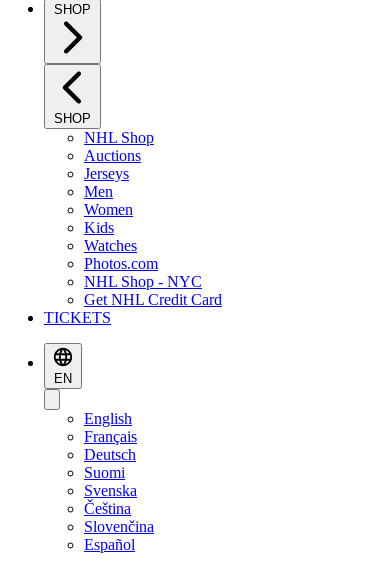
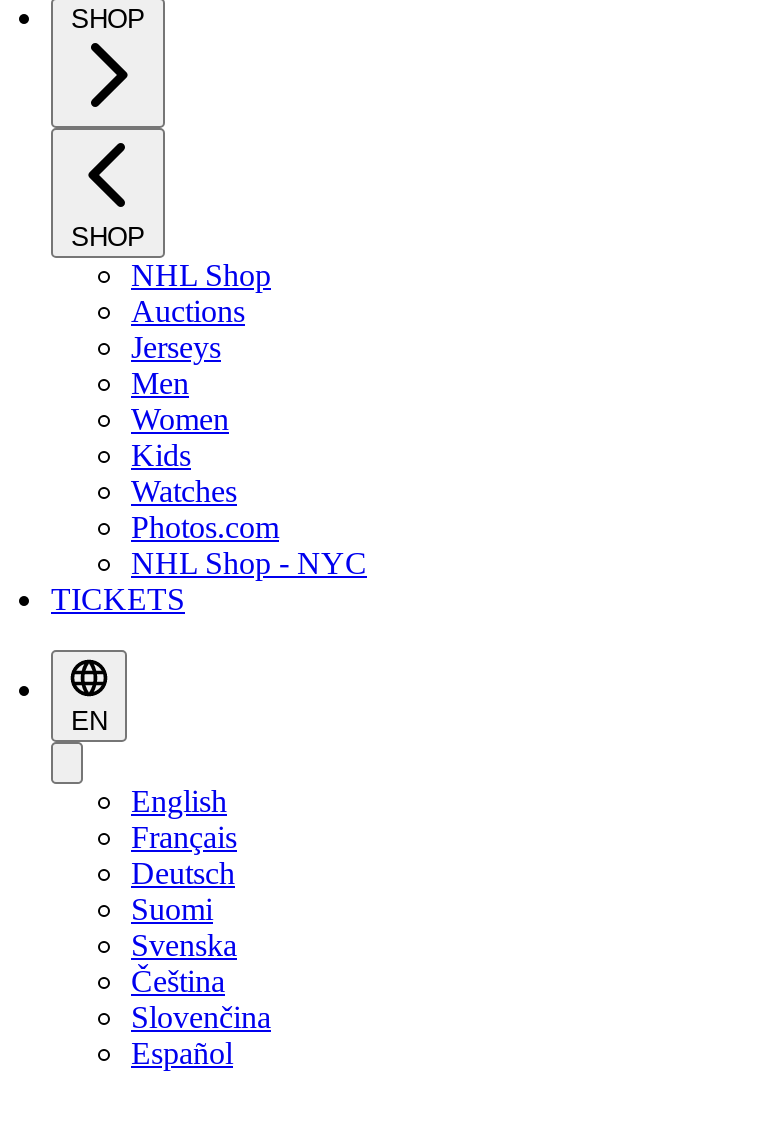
- Get NHL Credit Card
